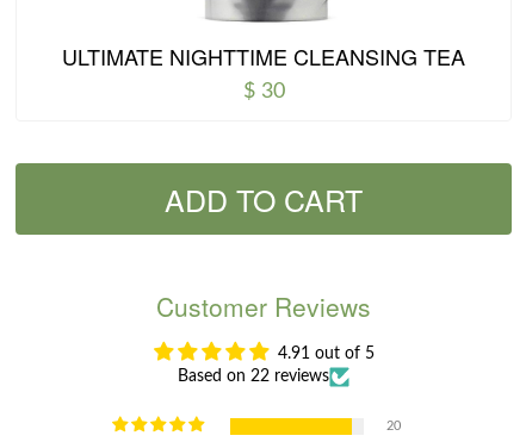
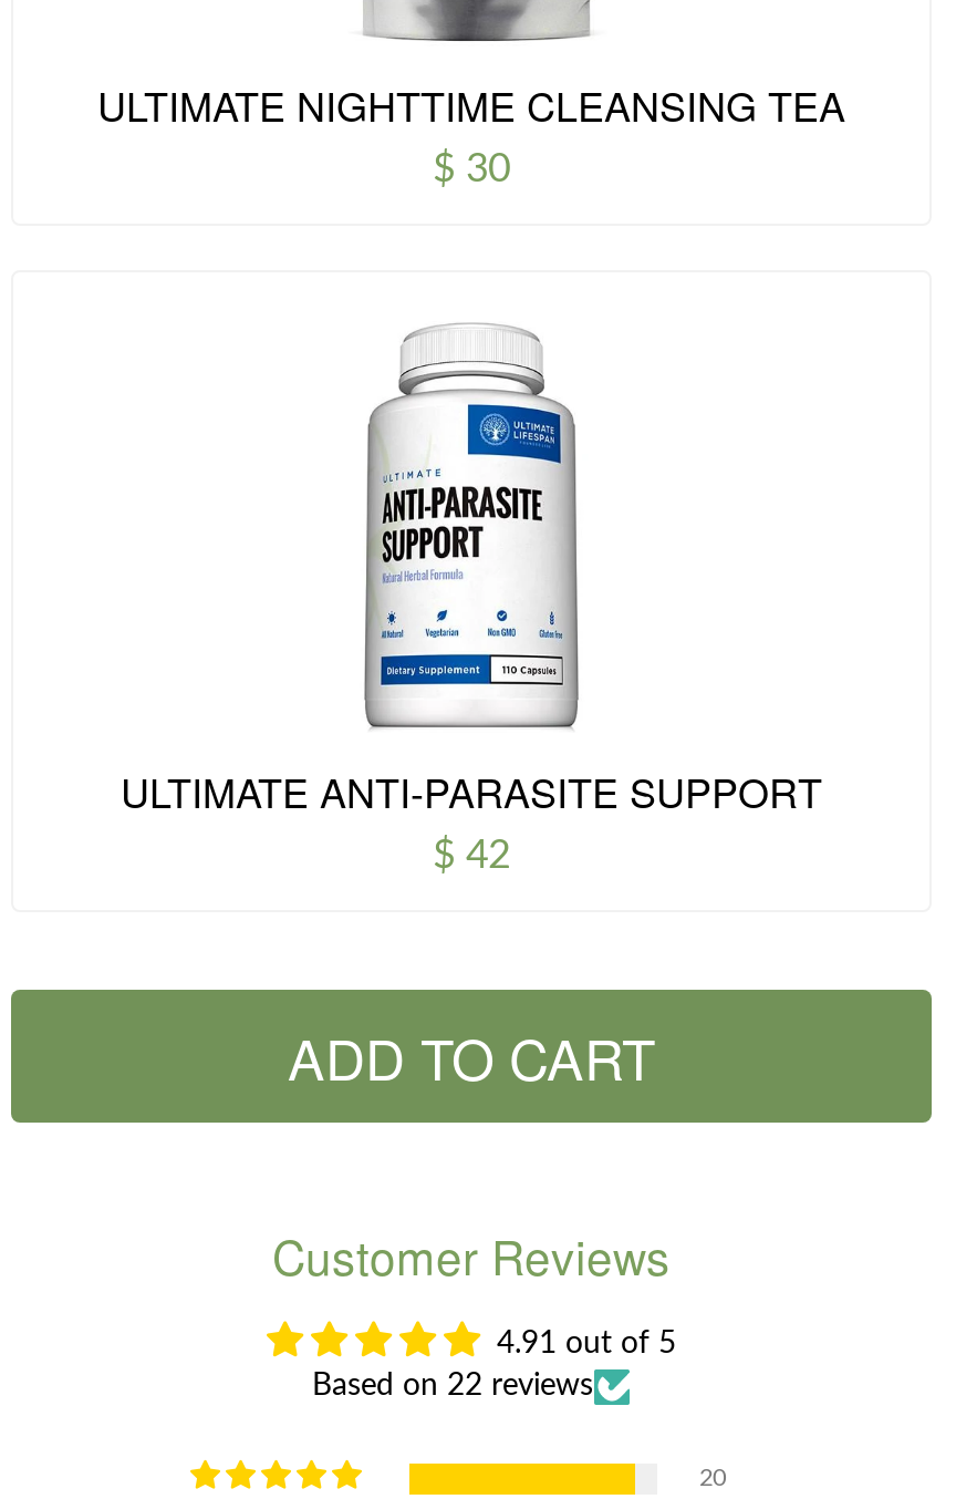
+ [image]
+ ULTIMATE ANTI-PARASITE SUPPORT
+ $ 42
